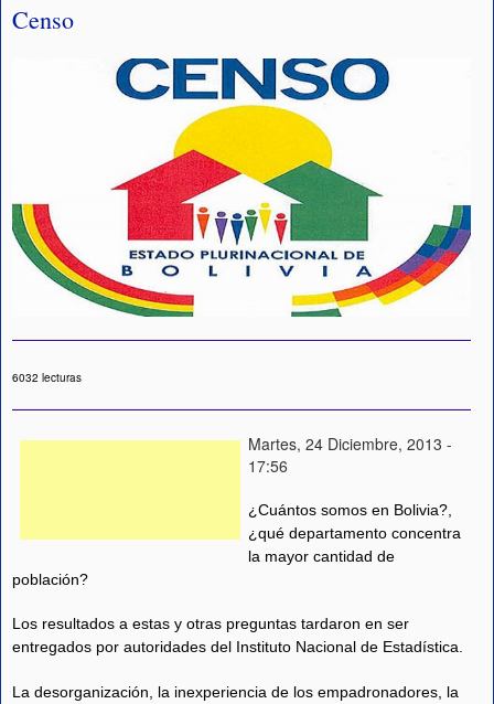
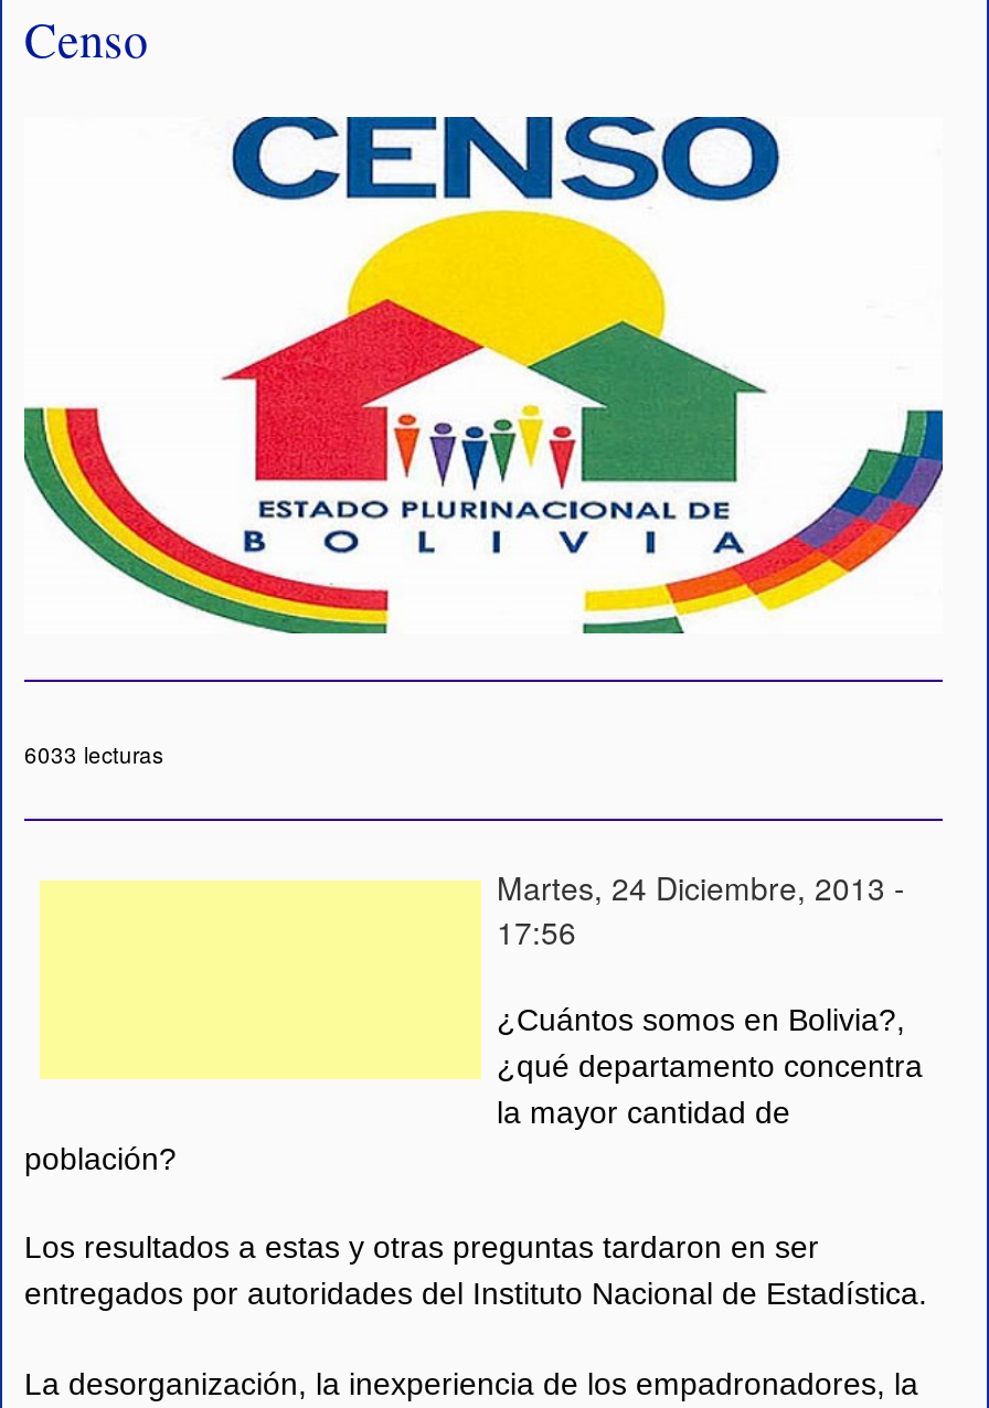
- 6032 lecturas
+ 6033 lecturas
